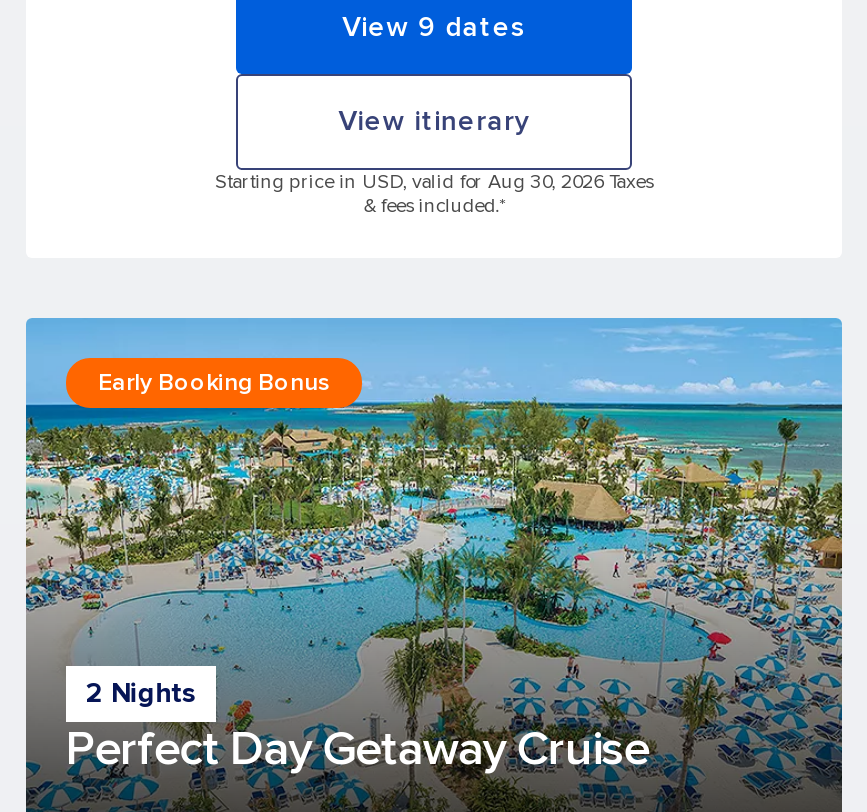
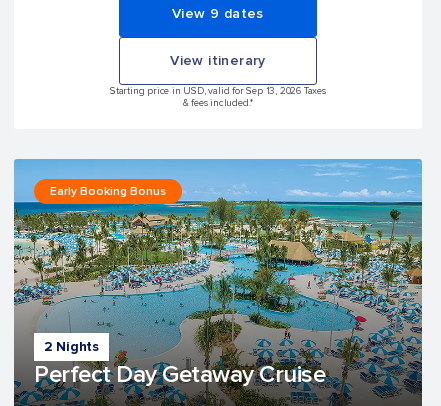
- Starting price in USD, valid for Aug 30, 2026 Taxes
+ Starting price in USD, valid for Sep 13, 2026 Taxes
